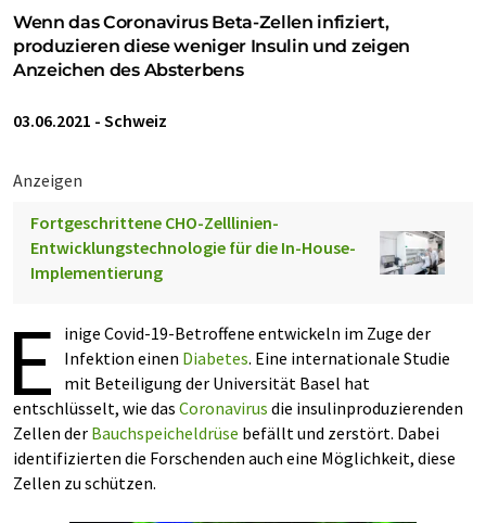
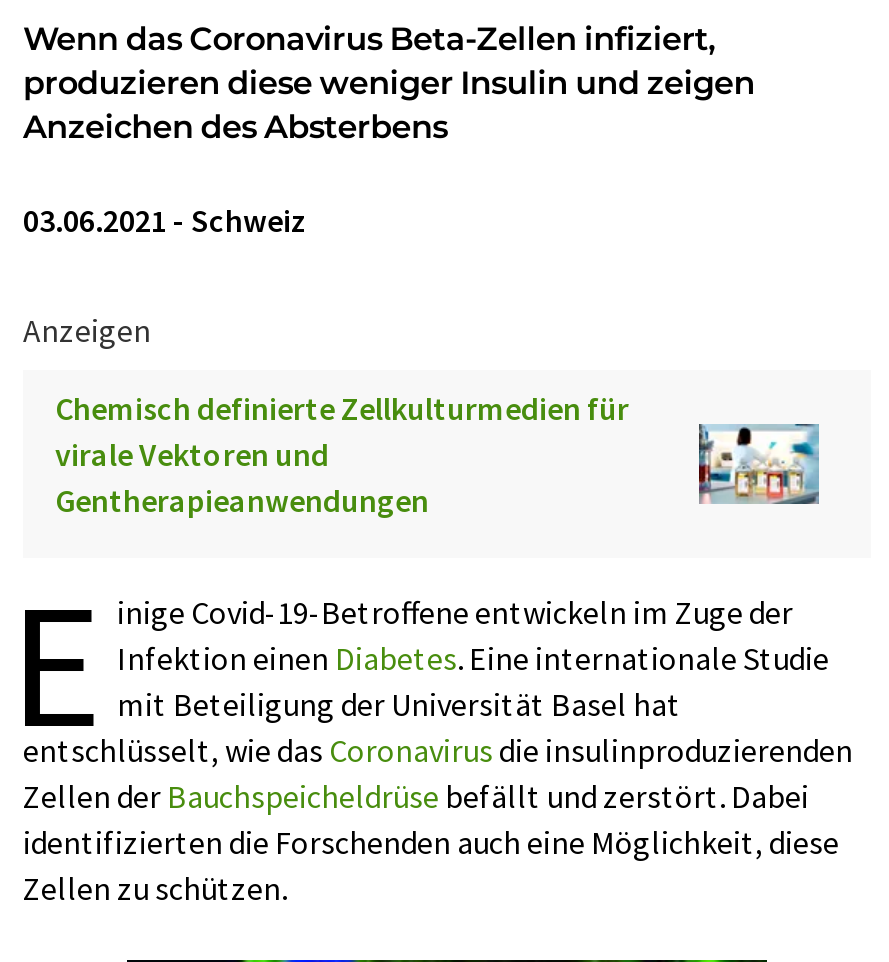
- [image]
- Fortgeschrittene CHO-Zelllinien-
- Entwicklungstechnologie für die In-House-
- Implementierung
+ [image]
+ Chemisch definierte Zellkulturmedien für
+ virale Vektoren und
+ Gentherapieanwendungen
